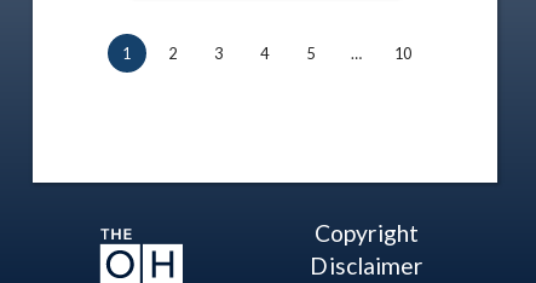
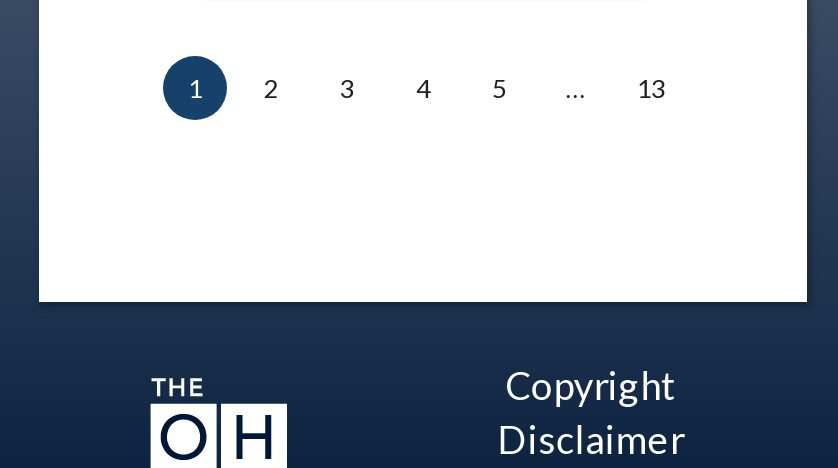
- 10
+ 13
